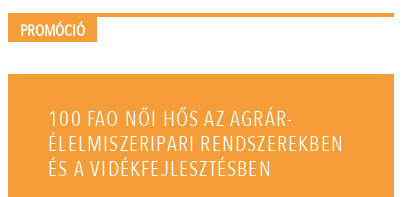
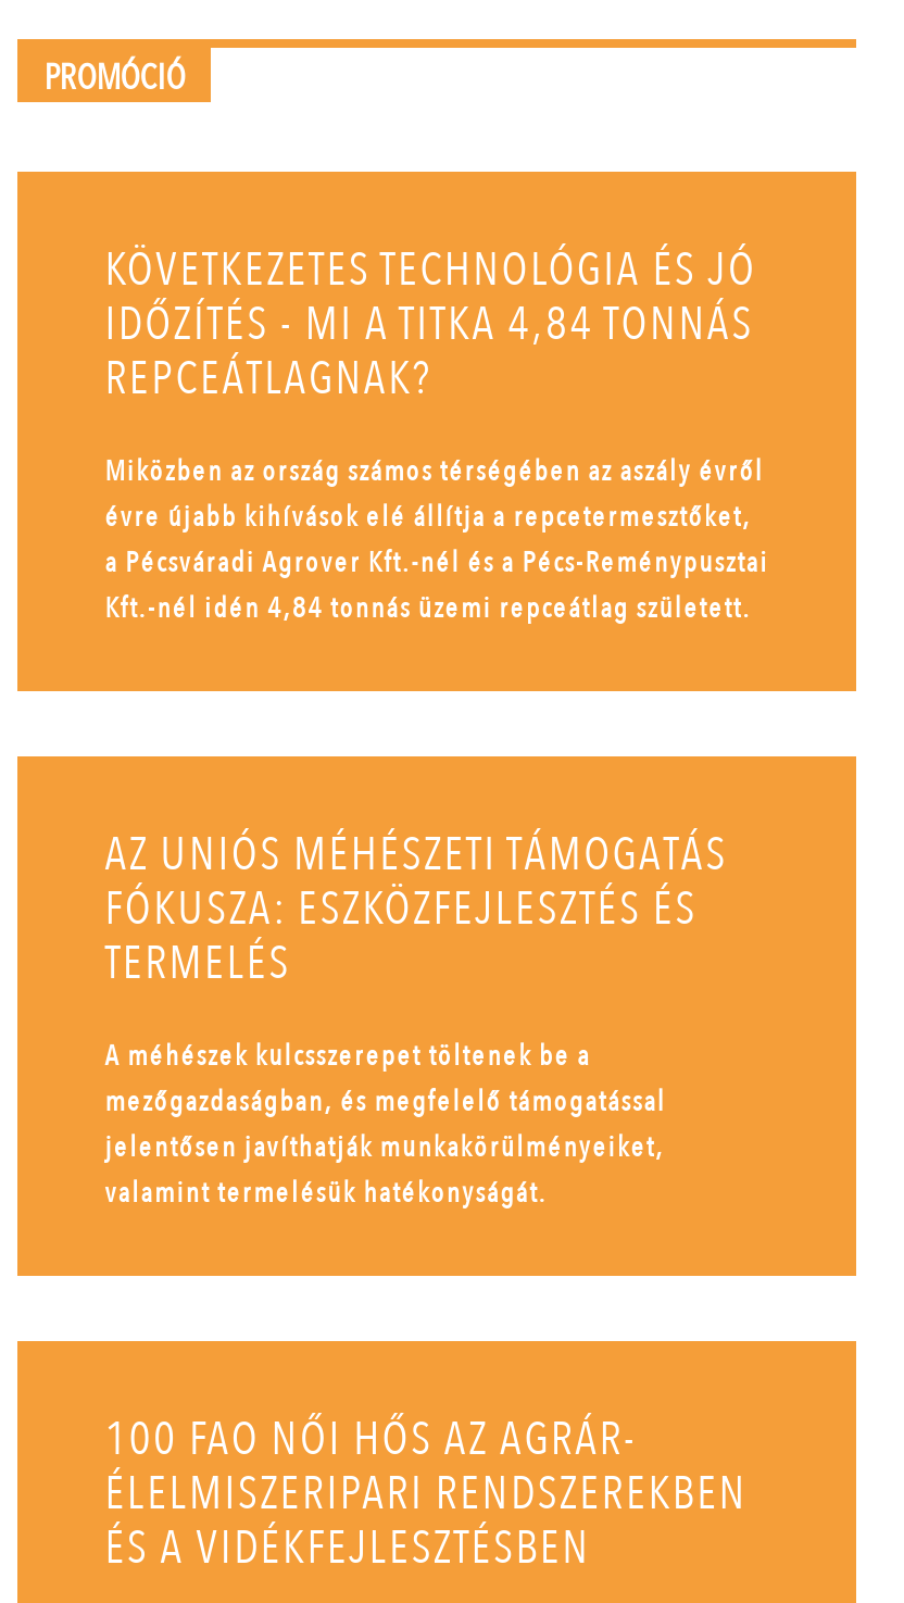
+ KÖVETKEZETES TECHNOLÓGIA ÉS JÓ
+ IDŐZÍTÉS - MI A TITKA 4,84 TONNÁS
+ REPCEÁTLAGNAK?
+ Miközben az ország számos térségében az aszály évről
+ évre újabb kihívások elé állítja a repcetermesztőket,
+ a Pécsváradi Agrover Kft.-nél és a Pécs-Reménypusztai
+ Kft.-nél idén 4,84 tonnás üzemi repceátlag született.

+ AZ UNIÓS MÉHÉSZETI TÁMOGATÁS
+ FÓKUSZA: ESZKÖZFEJLESZTÉS ÉS
+ TERMELÉS
+ A méhészek kulcsszerepet töltenek be a
+ mezőgazdaságban, és megfelelő támogatással
+ jelentősen javíthatják munkakörülményeiket,
+ valamint termelésük hatékonyságát.
